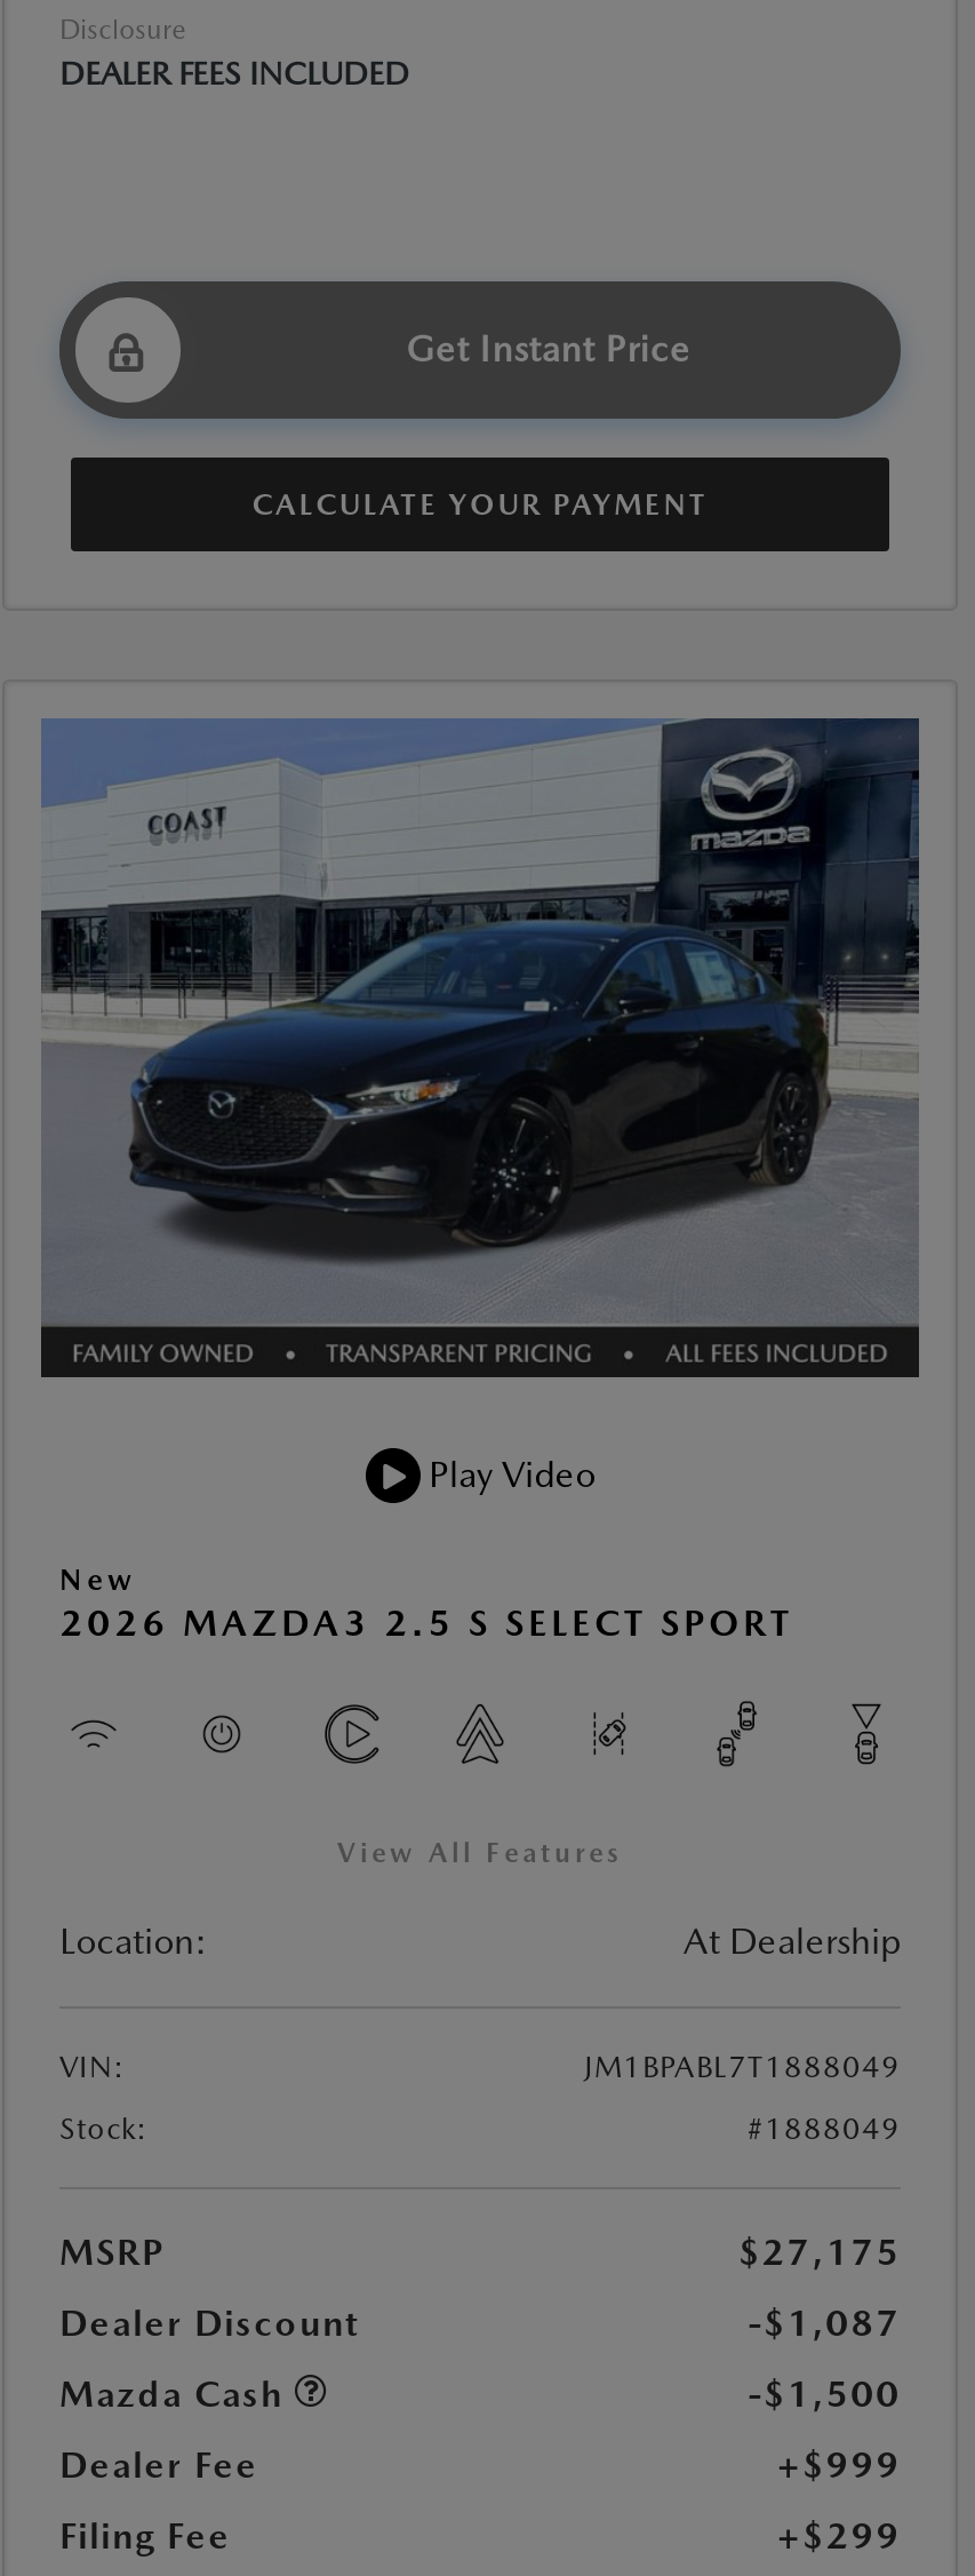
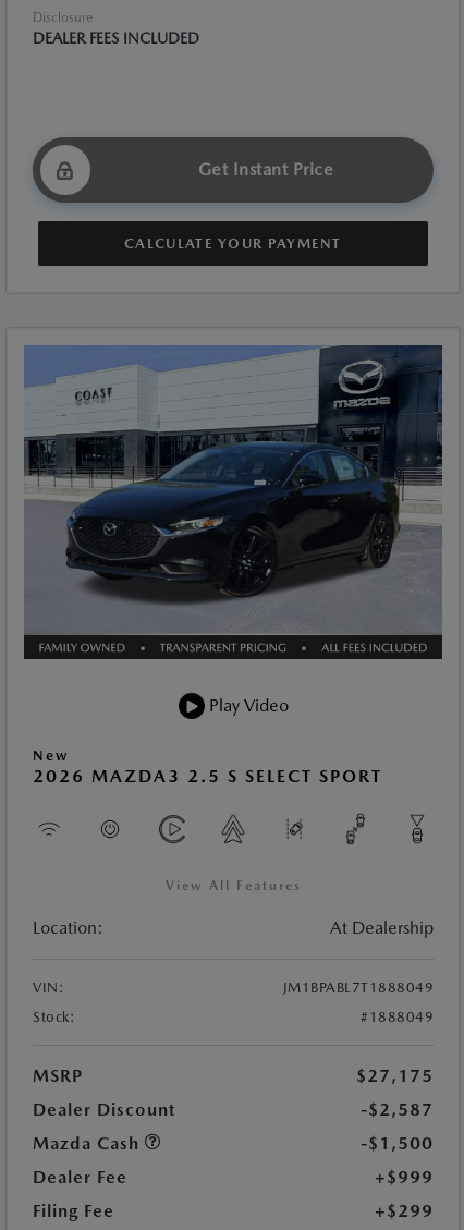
- -$1,087
+ -$2,587
